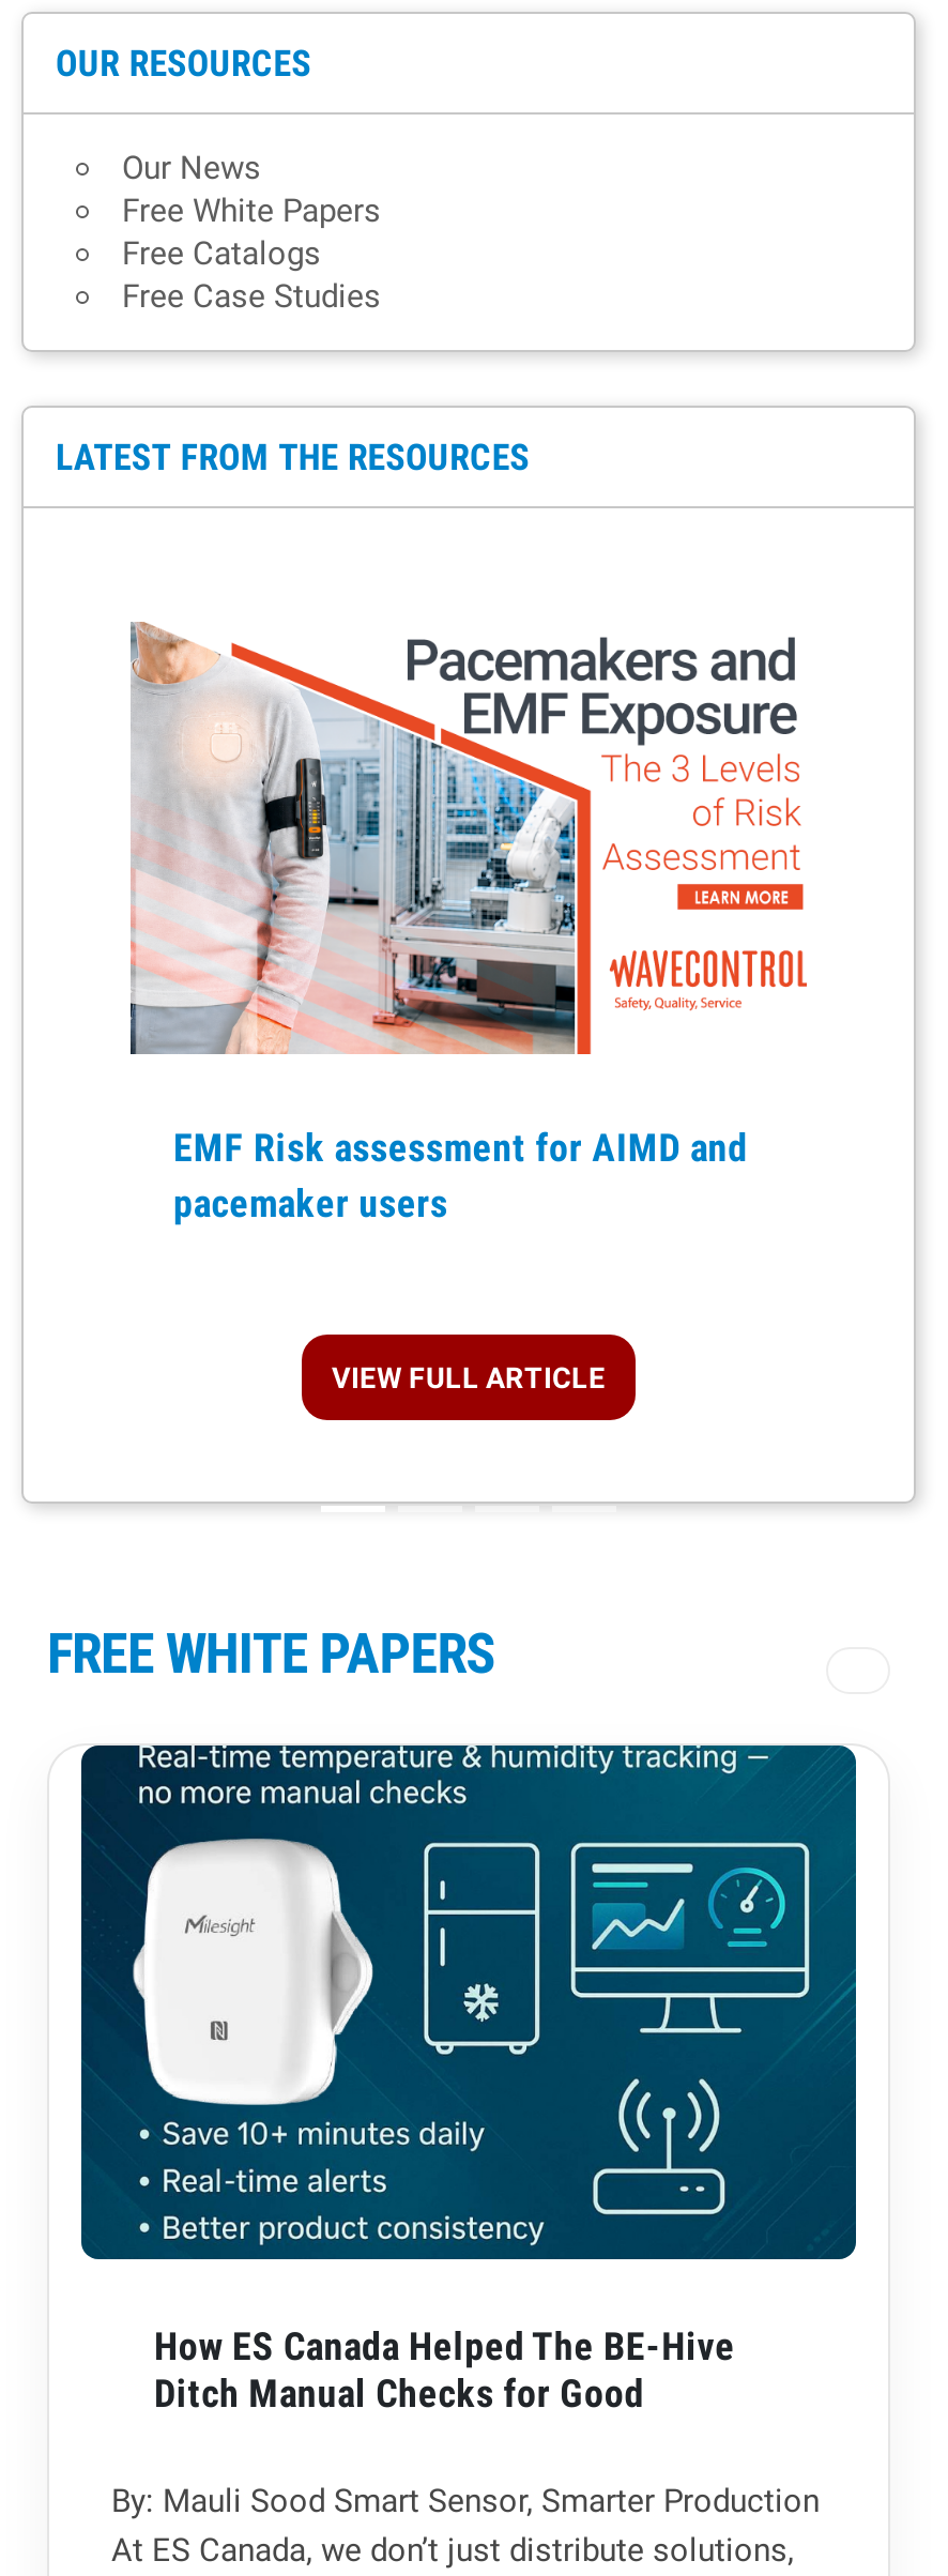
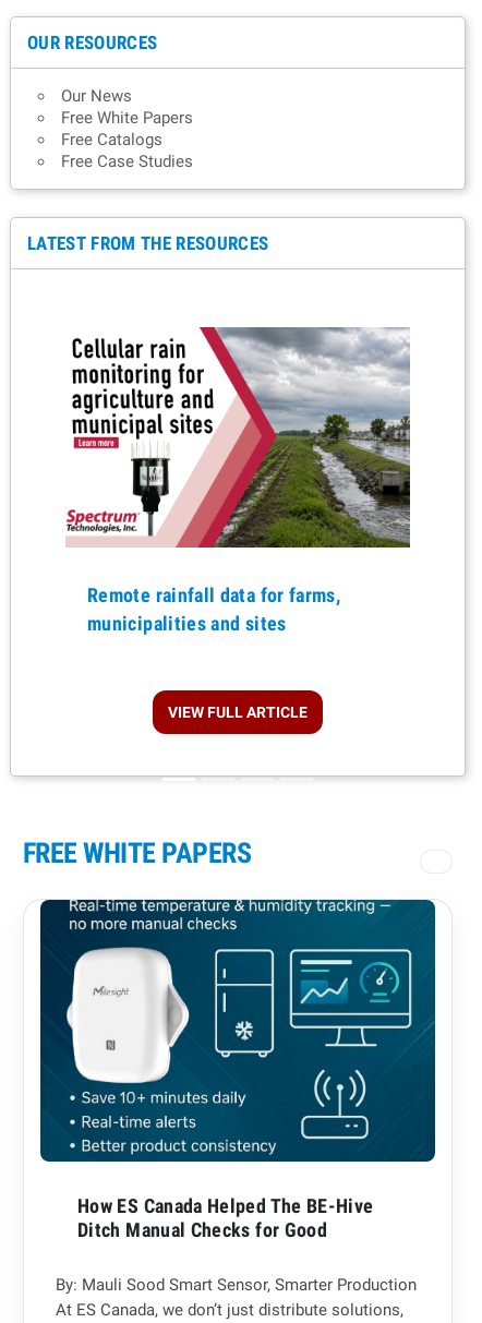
- [image]
- EMF Risk assessment for AIMD and
- pacemaker users
+ [image]
+ Remote rainfall data for farms,
+ municipalities and sites
